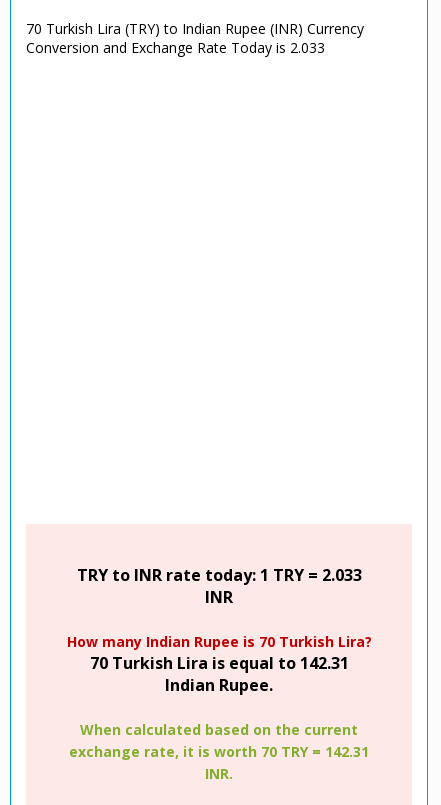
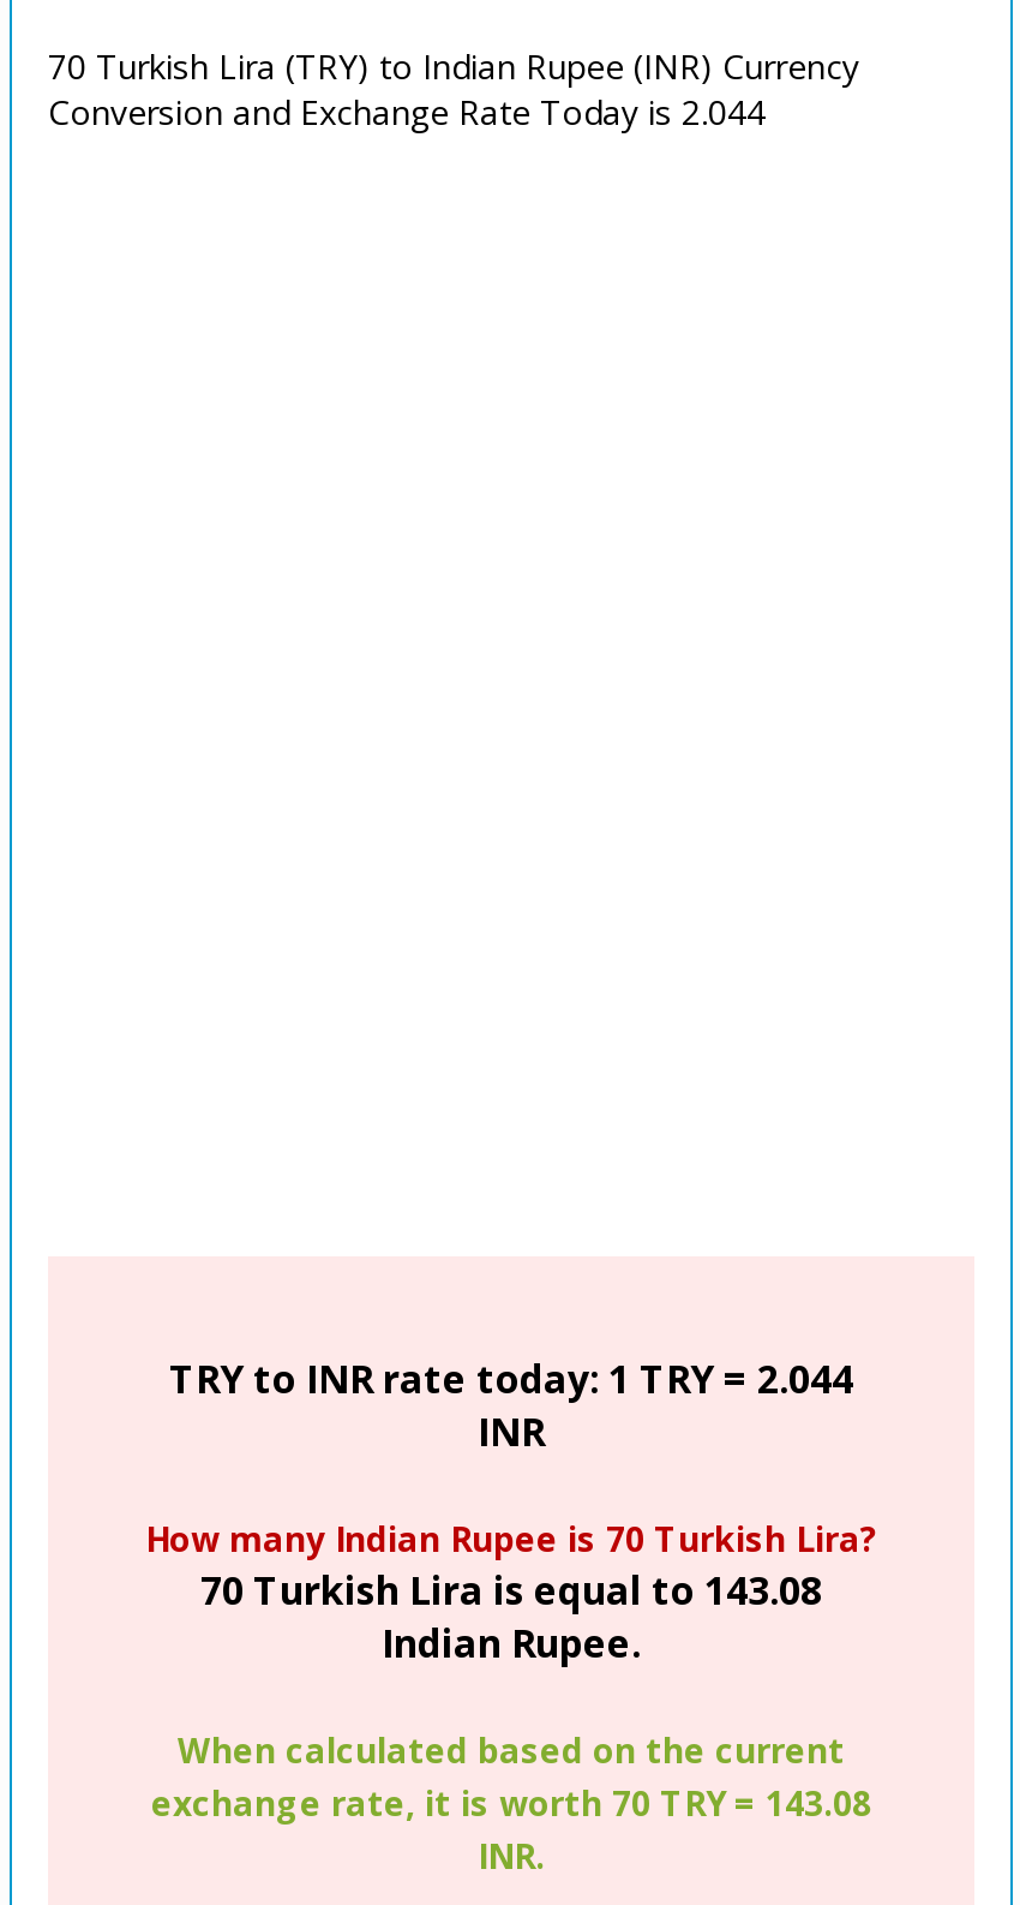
- Conversion and Exchange Rate Today is 2.033
+ Conversion and Exchange Rate Today is 2.044

- TRY to INR rate today: 1 TRY = 2.033
+ TRY to INR rate today: 1 TRY = 2.044

- 70 Turkish Lira is equal to 142.31
+ 70 Turkish Lira is equal to 143.08

- exchange rate, it is worth 70 TRY = 142.31
+ exchange rate, it is worth 70 TRY = 143.08
